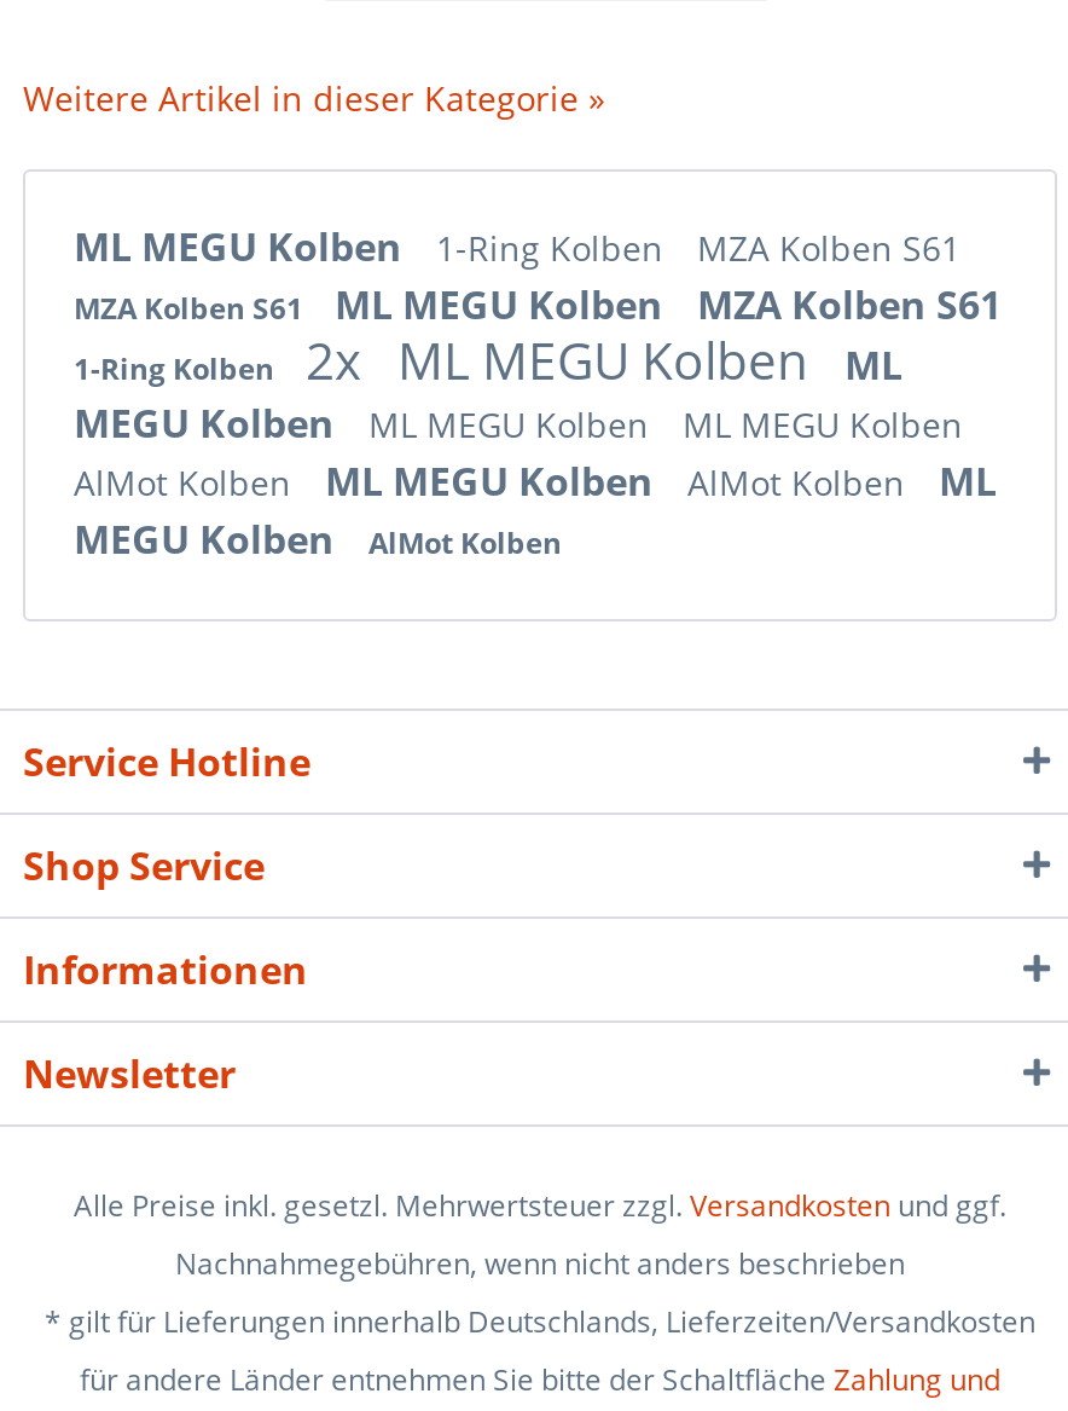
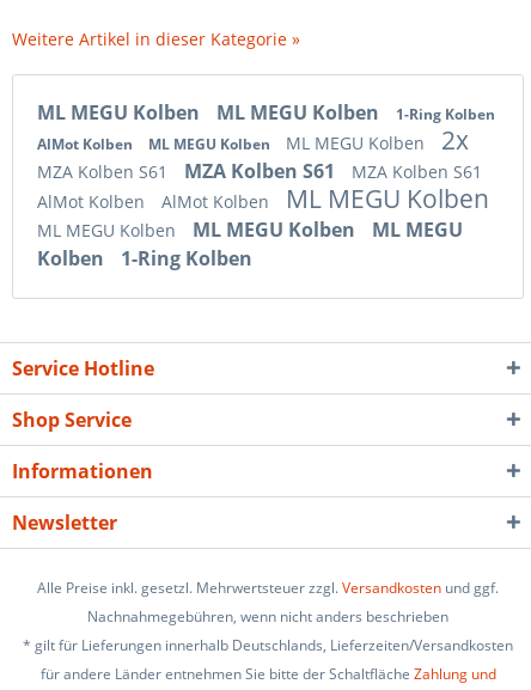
- ML MEGU Kolben 1-Ring Kolben MZA Kolben S61
- MZA Kolben S61 ML MEGU Kolben MZA Kolben S61
- 1-Ring Kolben 2x ML MEGU Kolben ML
- MEGU Kolben ML MEGU Kolben ML MEGU Kolben
- AlMot Kolben ML MEGU Kolben AlMot Kolben ML
- MEGU Kolben AlMot Kolben
+ ML MEGU Kolben ML MEGU Kolben 1-Ring Kolben
+ AlMot Kolben ML MEGU Kolben ML MEGU Kolben 2x
+ MZA Kolben S61 MZA Kolben S61 MZA Kolben S61
+ AlMot Kolben AlMot Kolben ML MEGU Kolben
+ ML MEGU Kolben ML MEGU Kolben ML MEGU
+ Kolben 1-Ring Kolben
